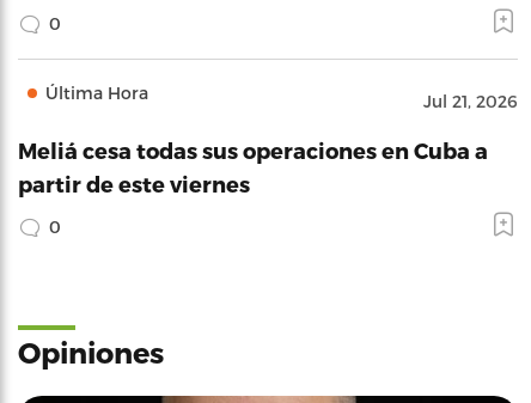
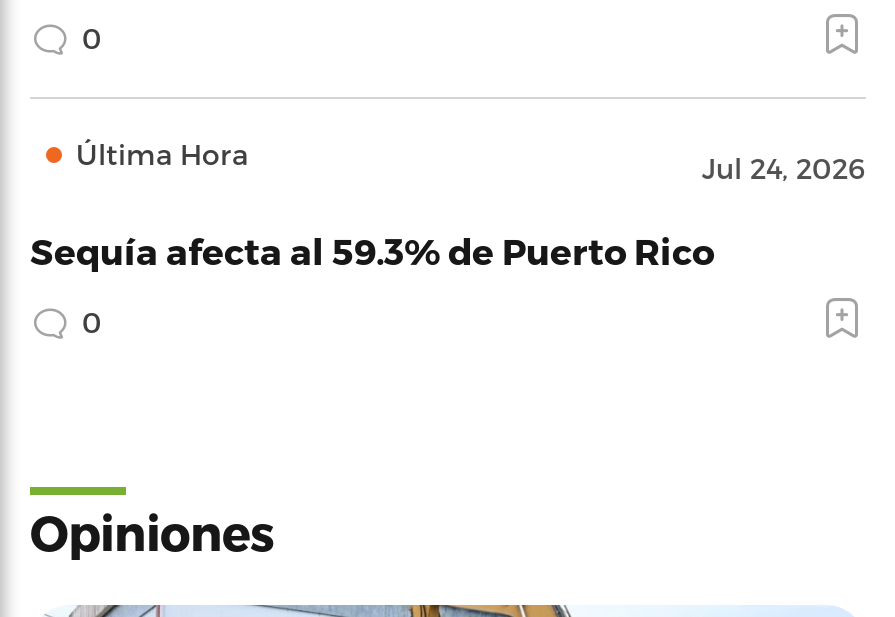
- Jul 21, 2026
+ Jul 24, 2026

- Meliá cesa todas sus operaciones en Cuba a
- partir de este viernes
+ Sequía afecta al 59.3% de Puerto Rico
